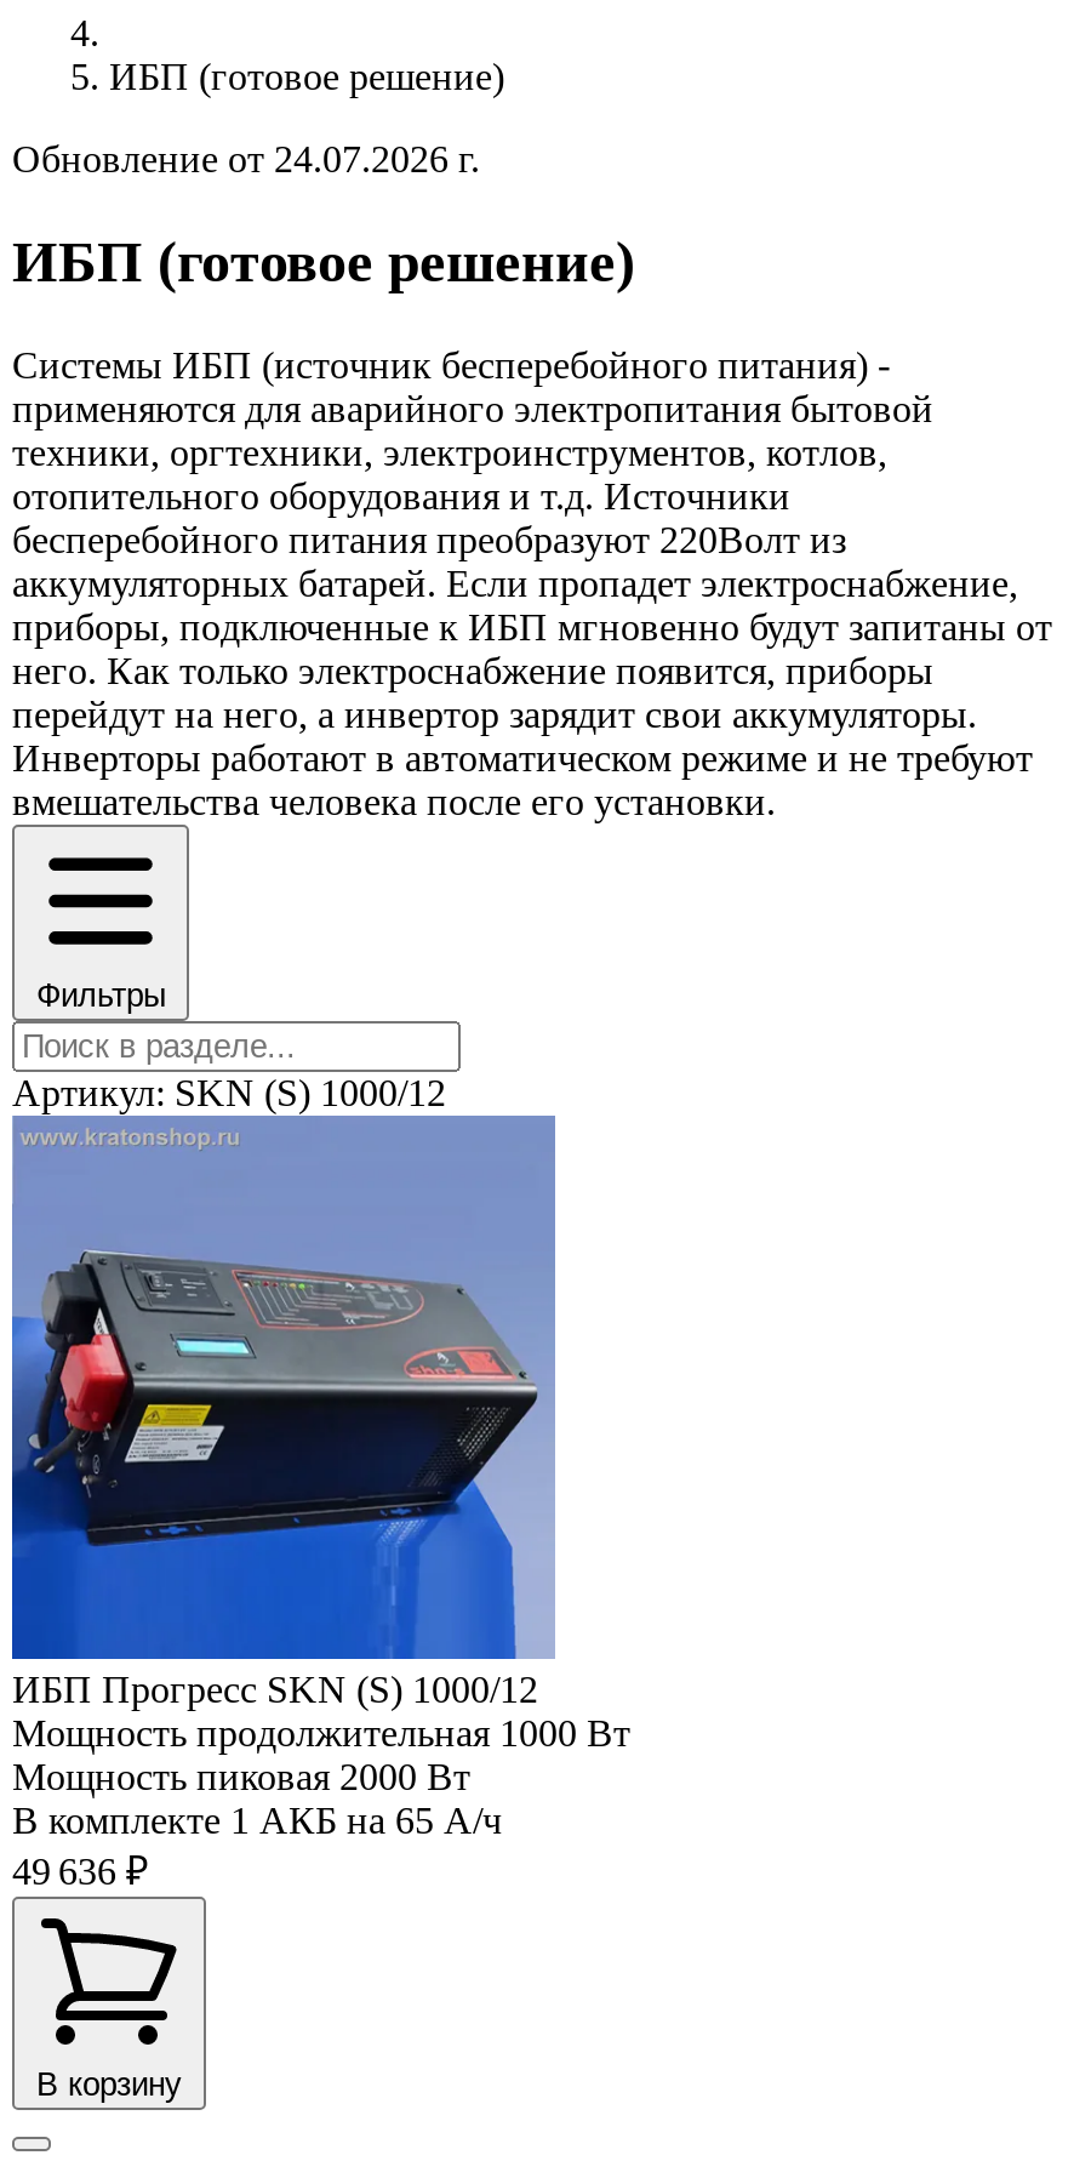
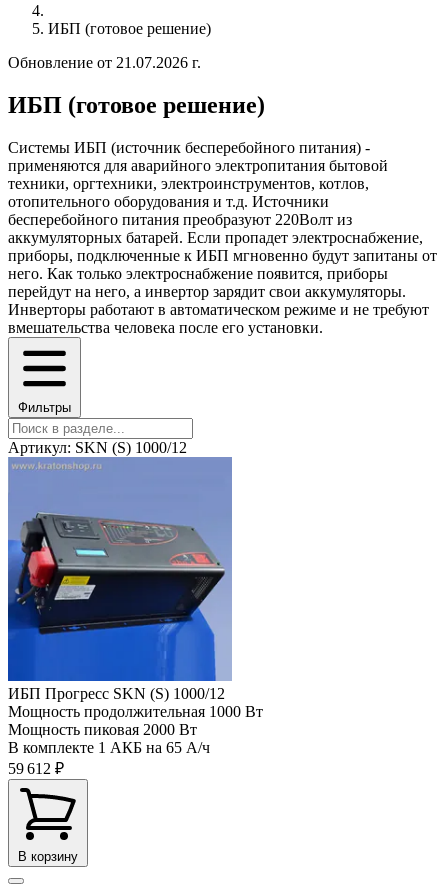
- Обновление от 24.07.2026 г.
+ Обновление от 21.07.2026 г.

- 49 636 ₽
+ 59 612 ₽
